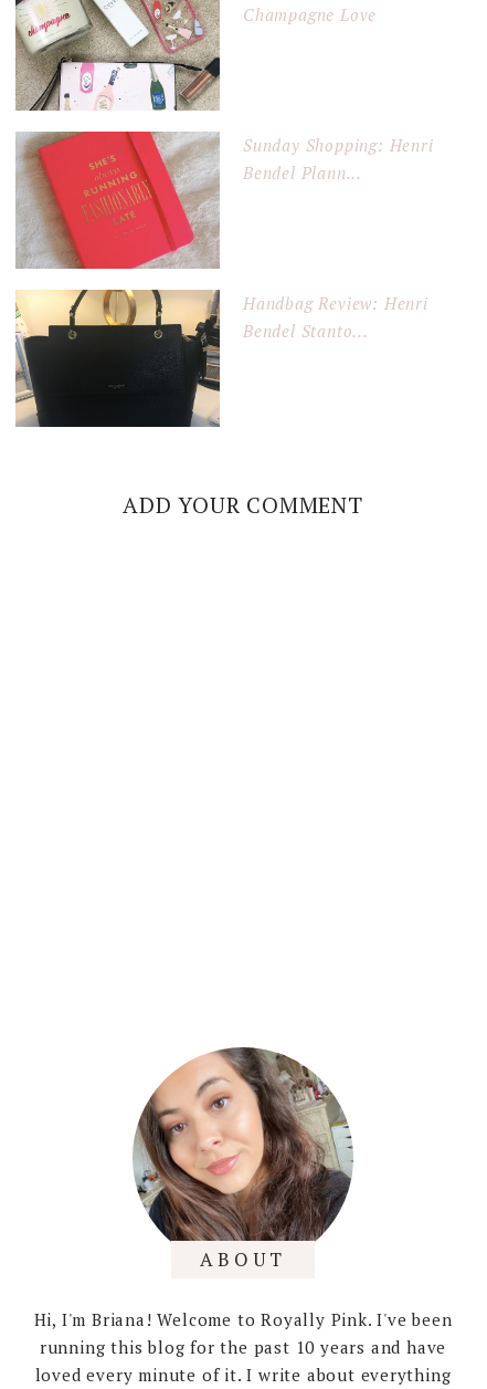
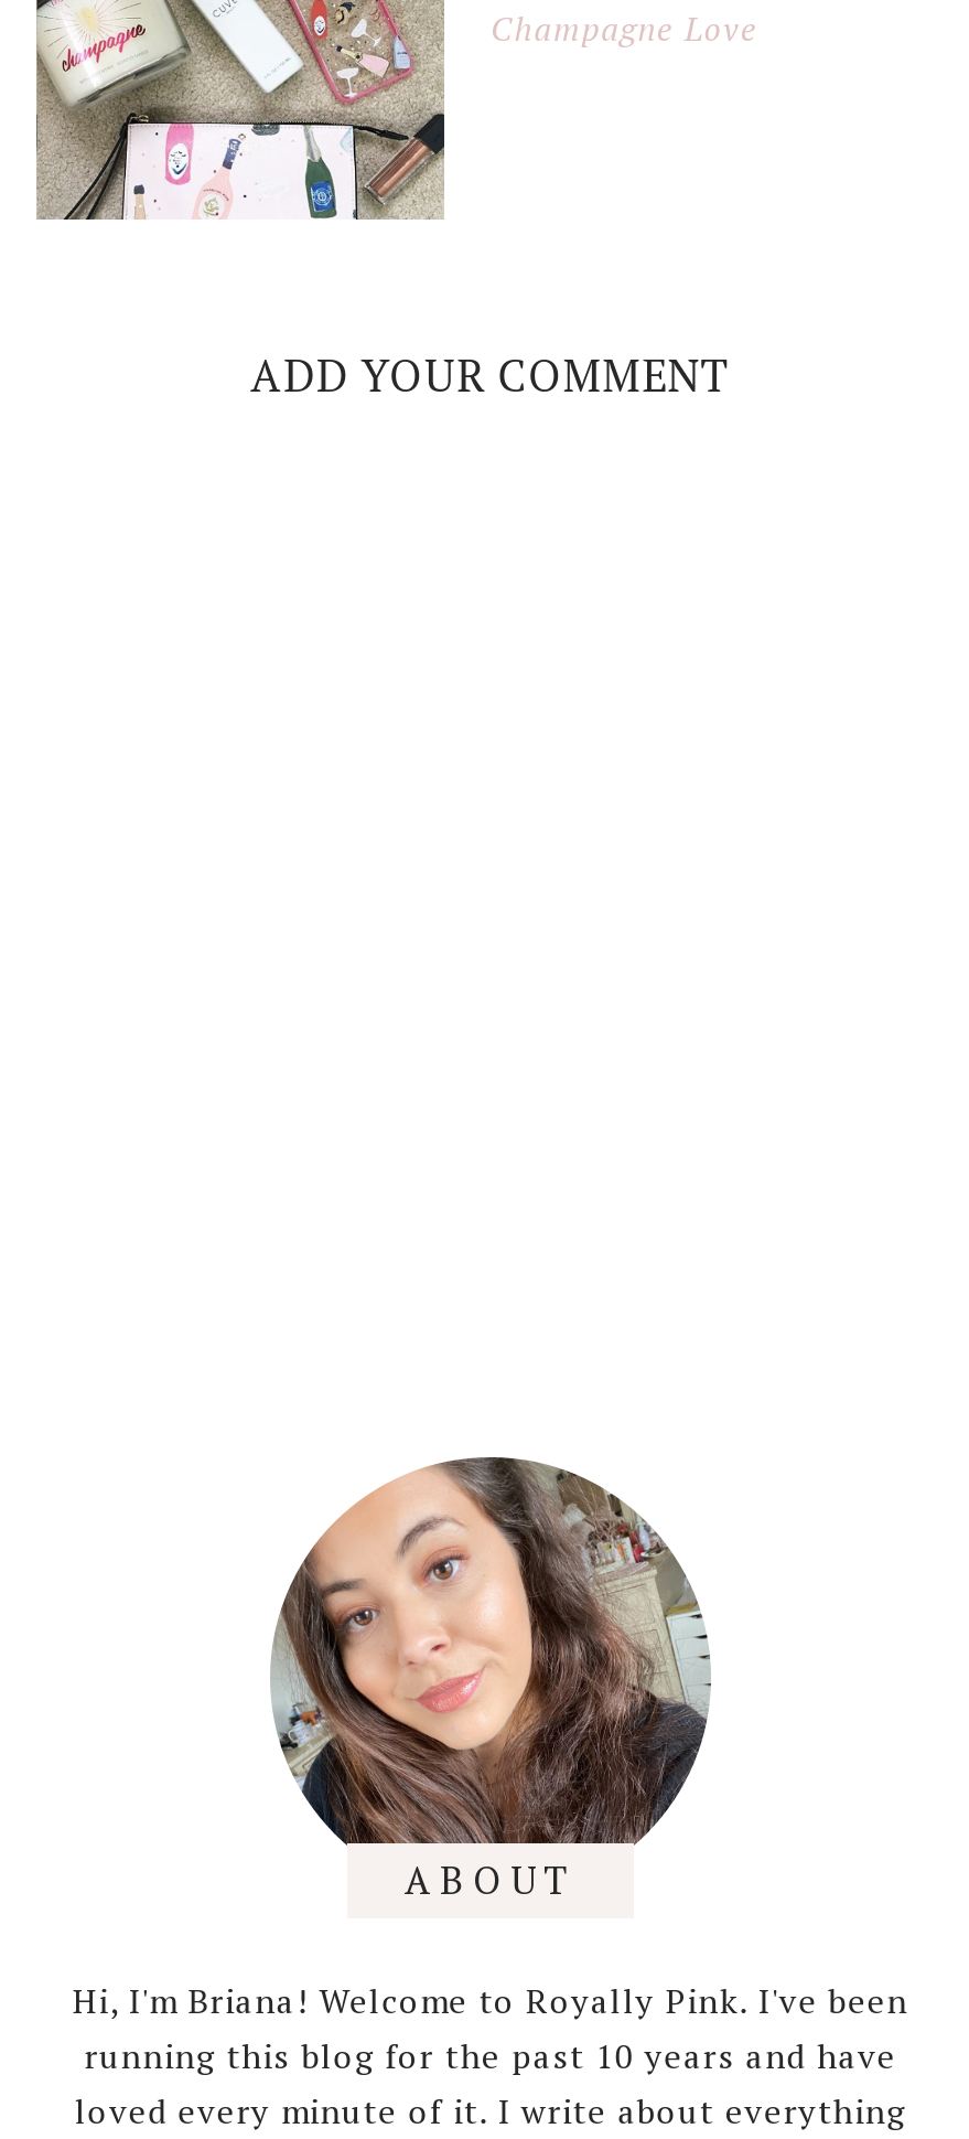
- [image]
- Sunday Shopping: Henri
- Bendel Plann...

- [image]
- Handbag Review: Henri
- Bendel Stanto...
